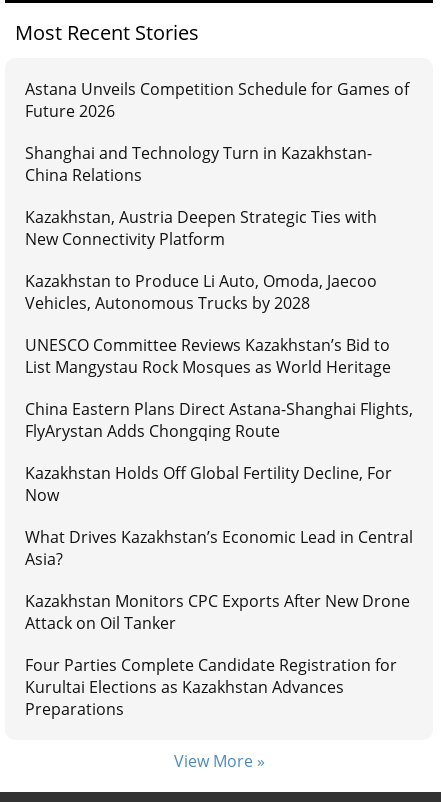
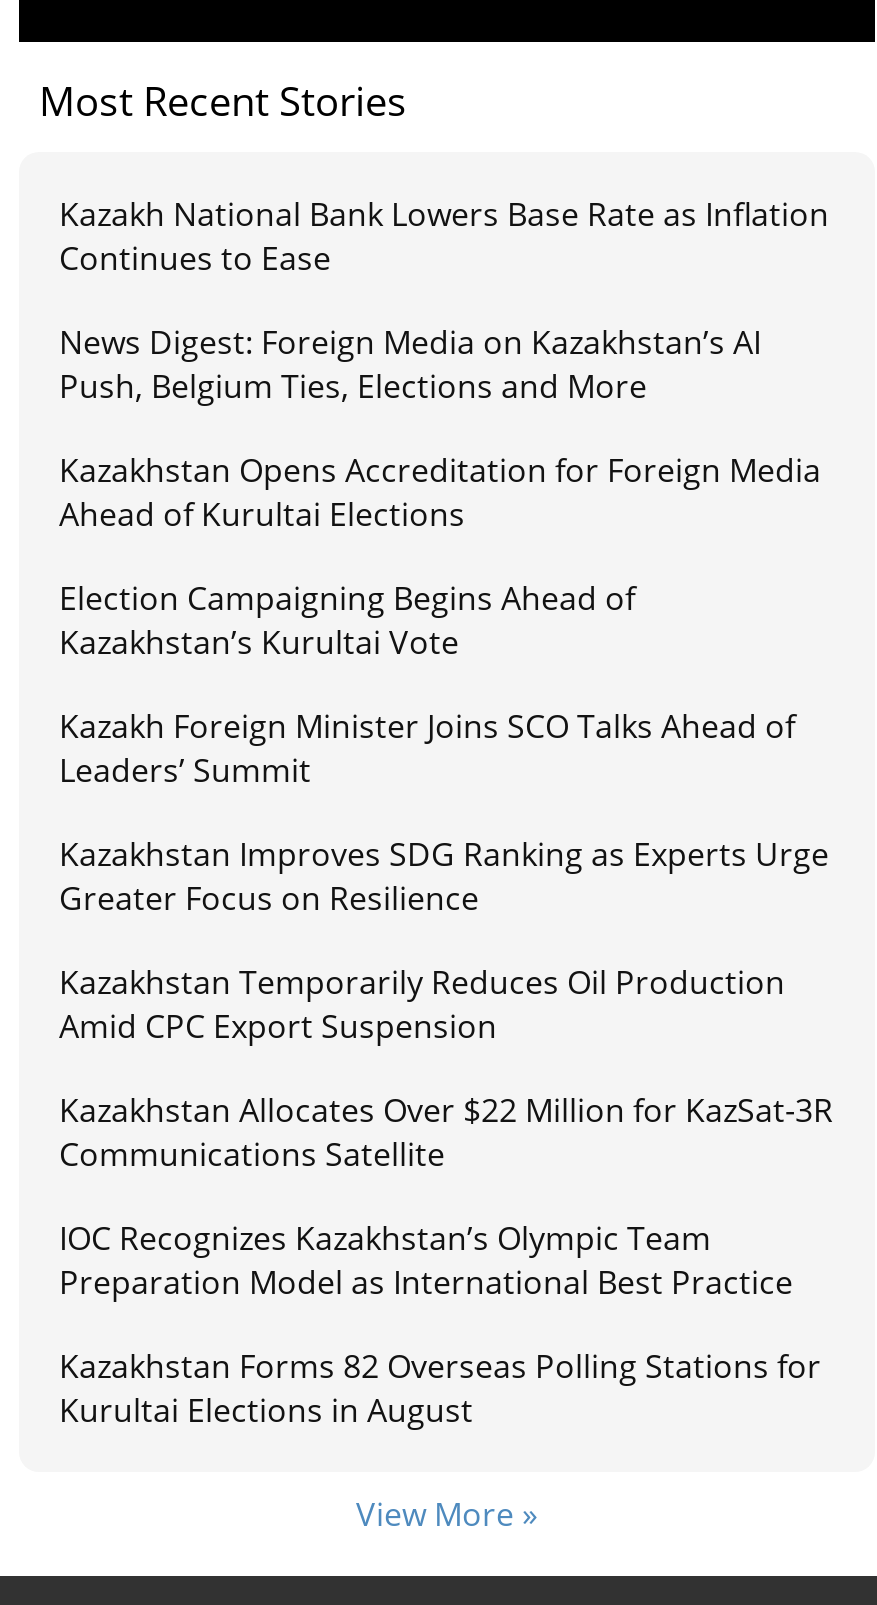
- Astana Unveils Competition Schedule for Games of
- Future 2026
+ Kazakh National Bank Lowers Base Rate as Inflation
+ Continues to Ease

- Shanghai and Technology Turn in Kazakhstan-
- China Relations
+ News Digest: Foreign Media on Kazakhstan’s AI
+ Push, Belgium Ties, Elections and More

- Kazakhstan, Austria Deepen Strategic Ties with
- New Connectivity Platform
+ Kazakhstan Opens Accreditation for Foreign Media
+ Ahead of Kurultai Elections

- Kazakhstan to Produce Li Auto, Omoda, Jaecoo
- Vehicles, Autonomous Trucks by 2028
+ Election Campaigning Begins Ahead of
+ Kazakhstan’s Kurultai Vote

- UNESCO Committee Reviews Kazakhstan’s Bid to
- List Mangystau Rock Mosques as World Heritage
+ Kazakh Foreign Minister Joins SCO Talks Ahead of
+ Leaders’ Summit

- China Eastern Plans Direct Astana-Shanghai Flights,
- FlyArystan Adds Chongqing Route
+ Kazakhstan Improves SDG Ranking as Experts Urge
+ Greater Focus on Resilience

- Kazakhstan Holds Off Global Fertility Decline, For
- Now
+ Kazakhstan Temporarily Reduces Oil Production
+ Amid CPC Export Suspension

- What Drives Kazakhstan’s Economic Lead in Central
- Asia?
+ Kazakhstan Allocates Over $22 Million for KazSat-3R
+ Communications Satellite

- Kazakhstan Monitors CPC Exports After New Drone
- Attack on Oil Tanker
+ IOC Recognizes Kazakhstan’s Olympic Team
+ Preparation Model as International Best Practice

- Four Parties Complete Candidate Registration for
- Kurultai Elections as Kazakhstan Advances
- Preparations
+ Kazakhstan Forms 82 Overseas Polling Stations for
+ Kurultai Elections in August
